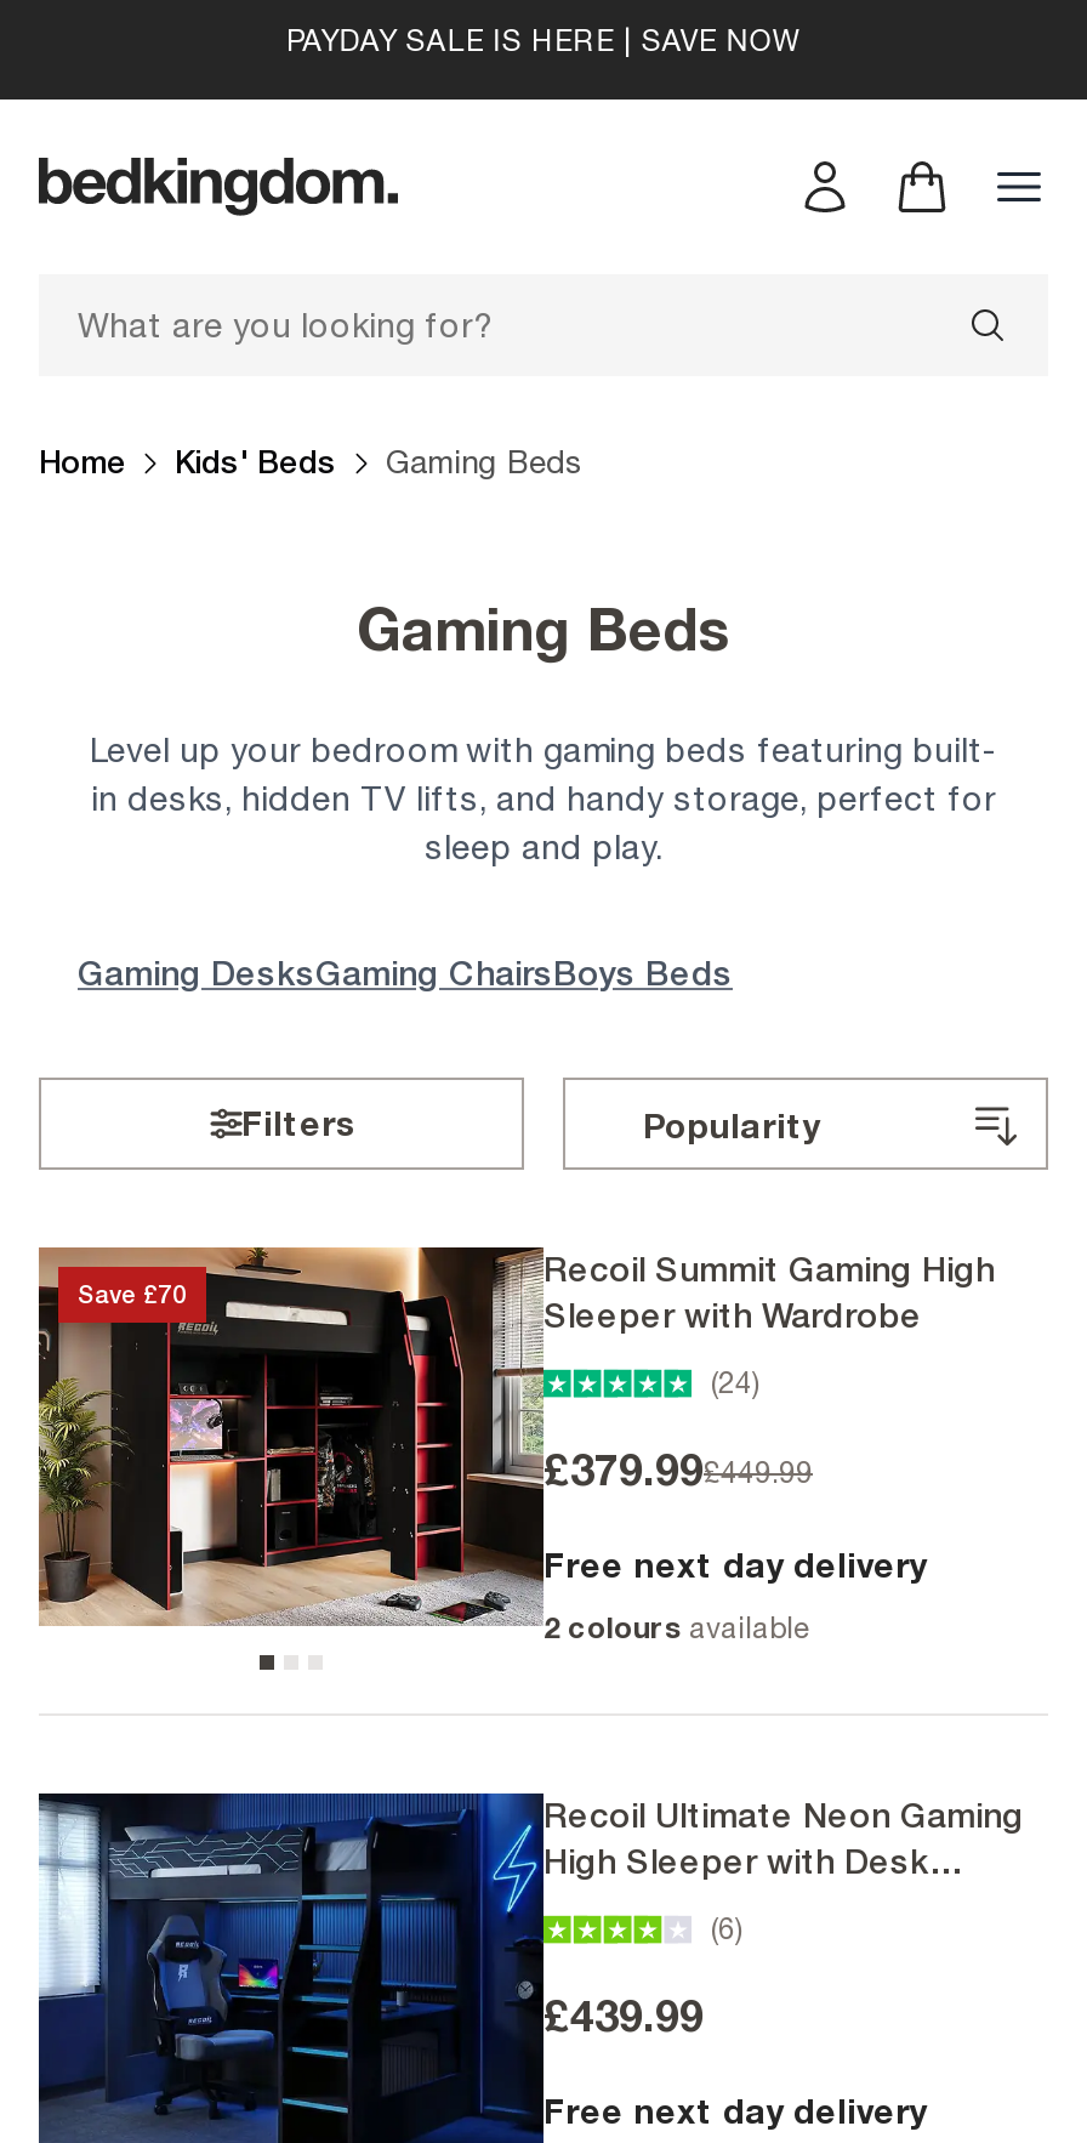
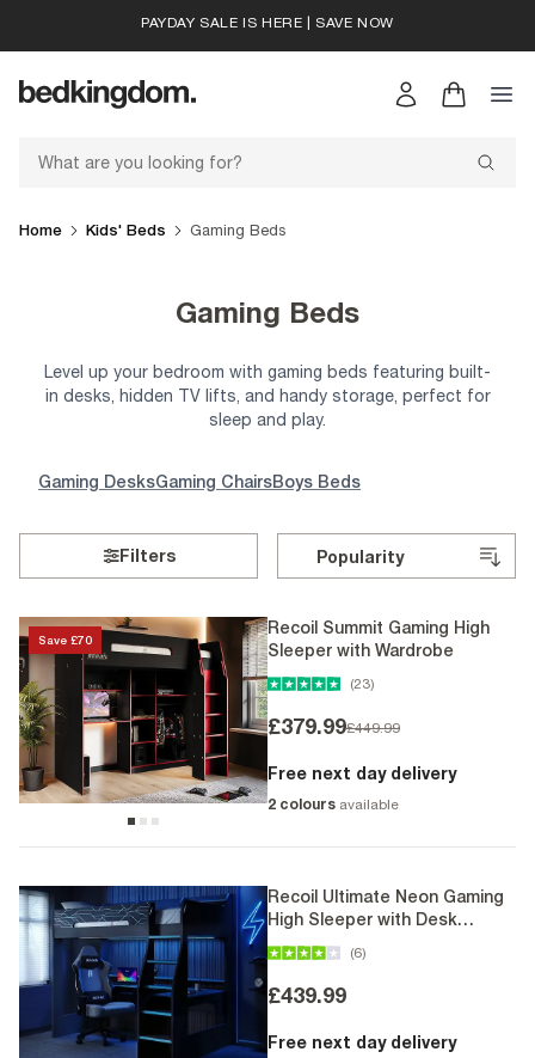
- (24)
+ (23)
